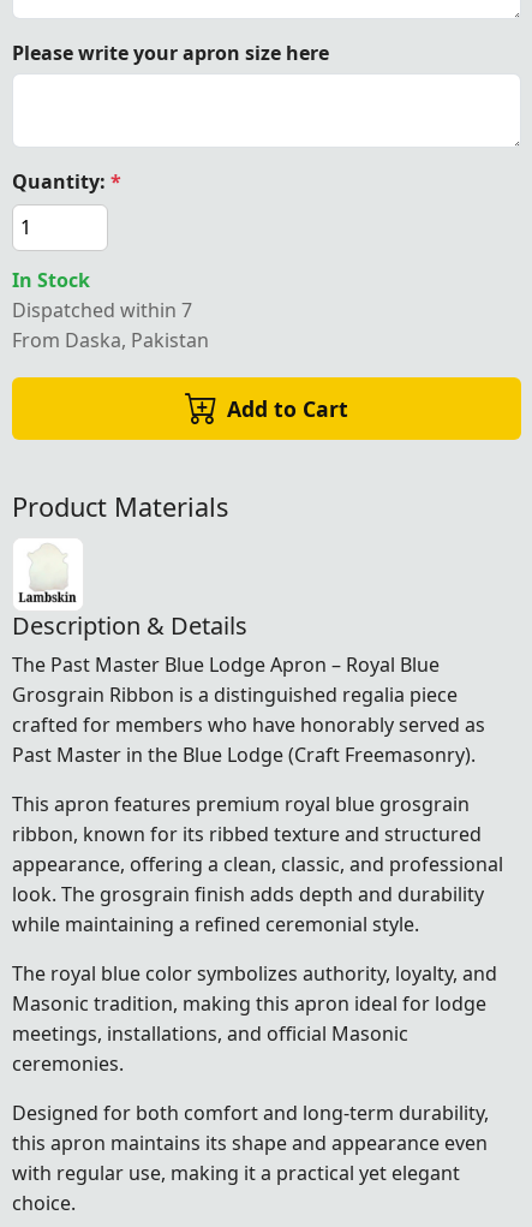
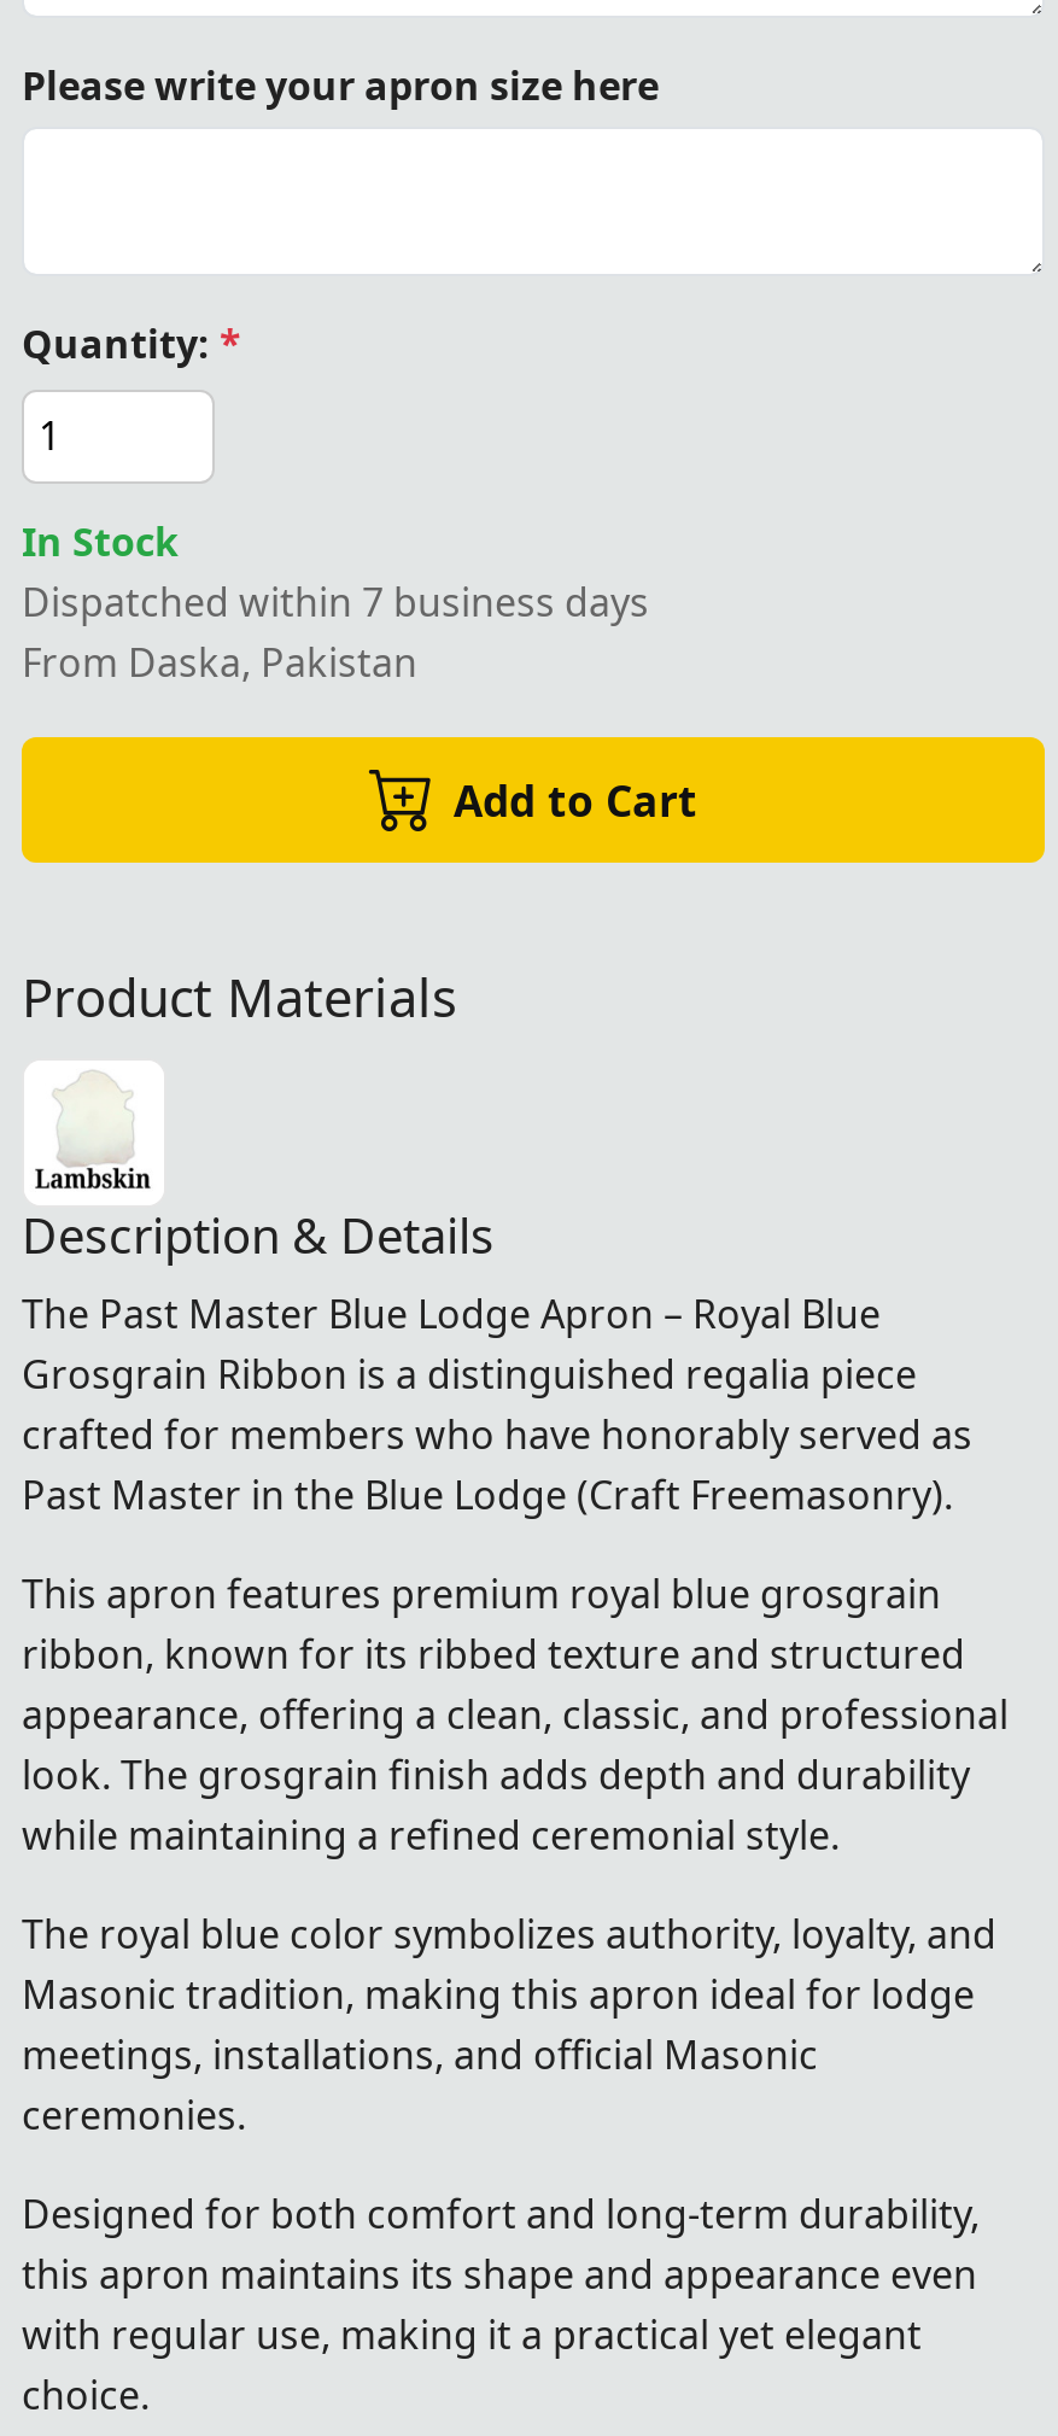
- Dispatched within 7
+ Dispatched within 7 business days
